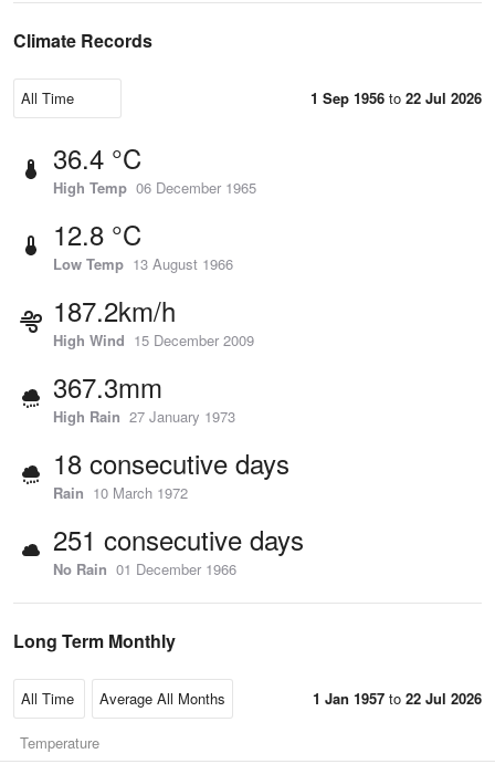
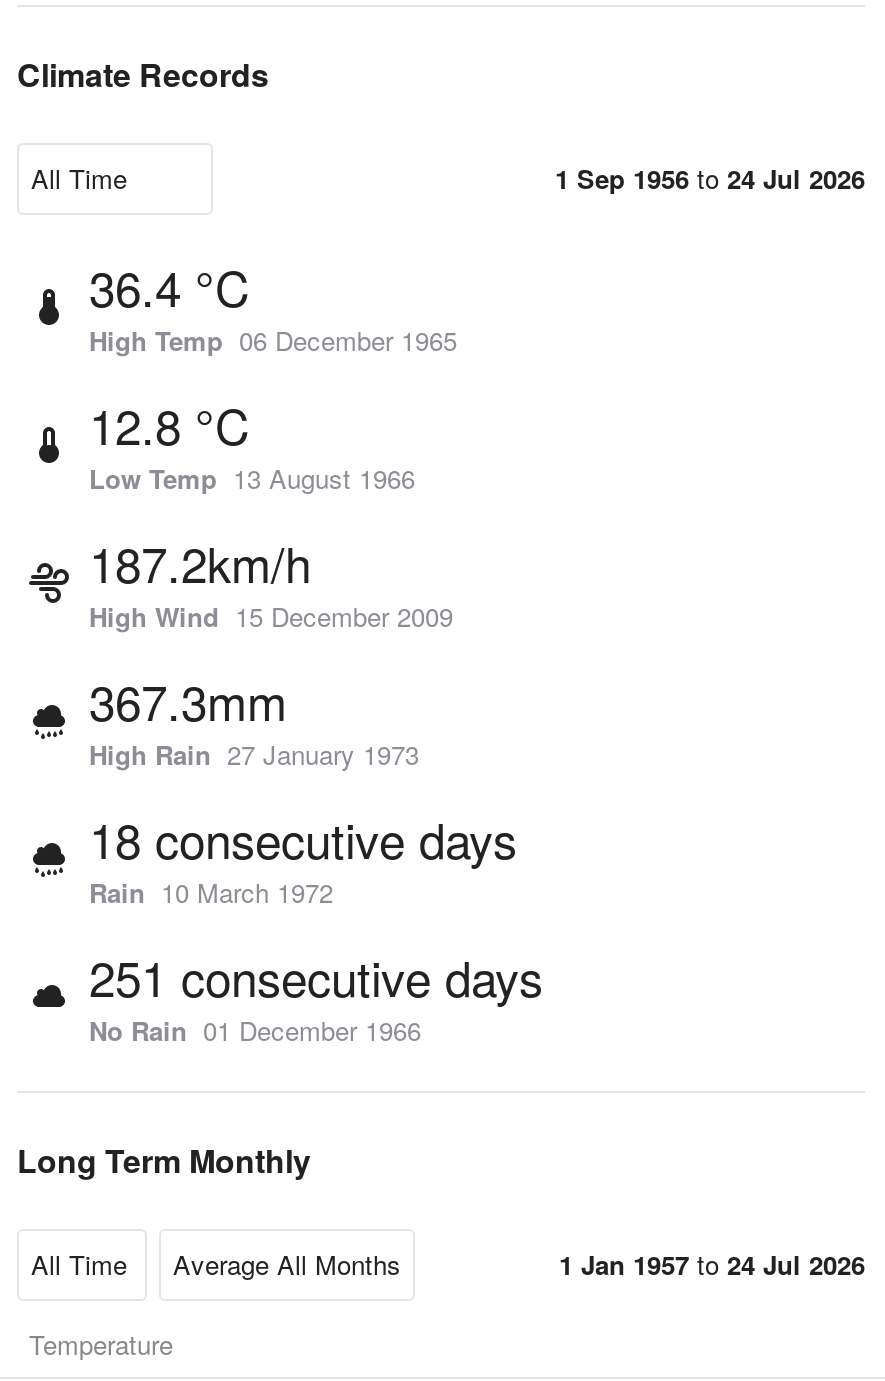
- 1 Sep 1956 to 22 Jul 2026
+ 1 Sep 1956 to 24 Jul 2026

- 1 Jan 1957 to 22 Jul 2026
+ 1 Jan 1957 to 24 Jul 2026
